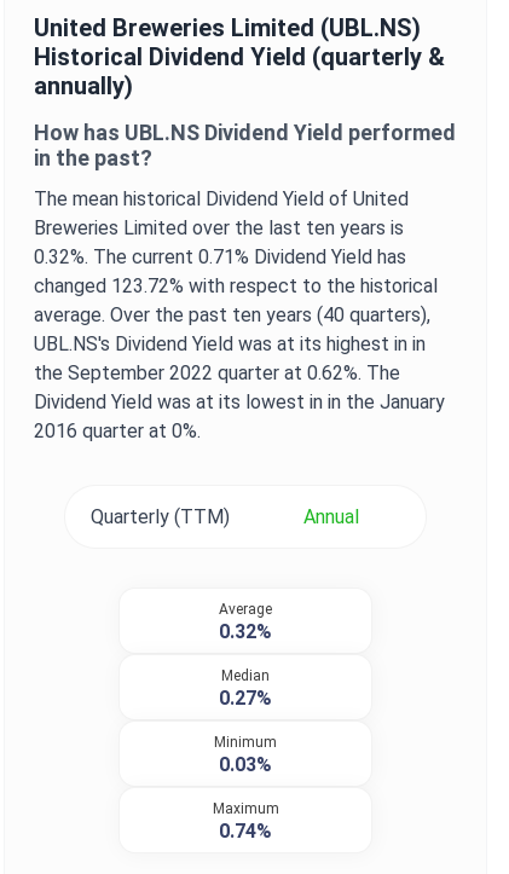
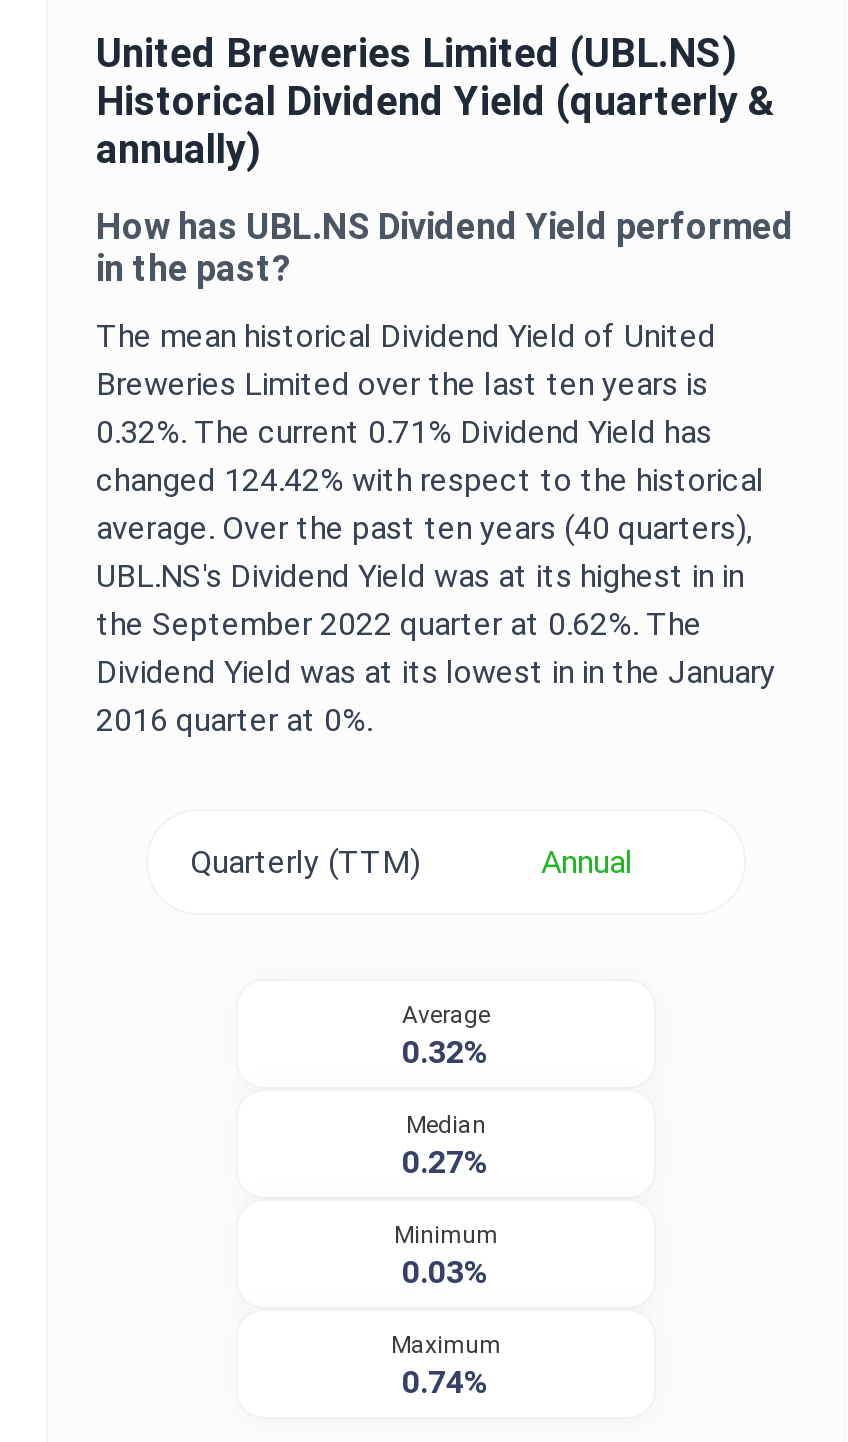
- changed 123.72% with respect to the historical
+ changed 124.42% with respect to the historical
